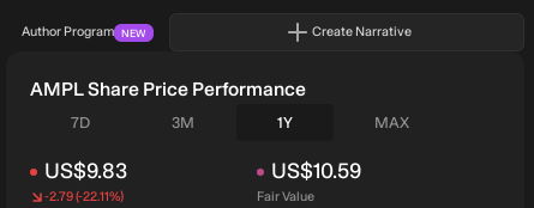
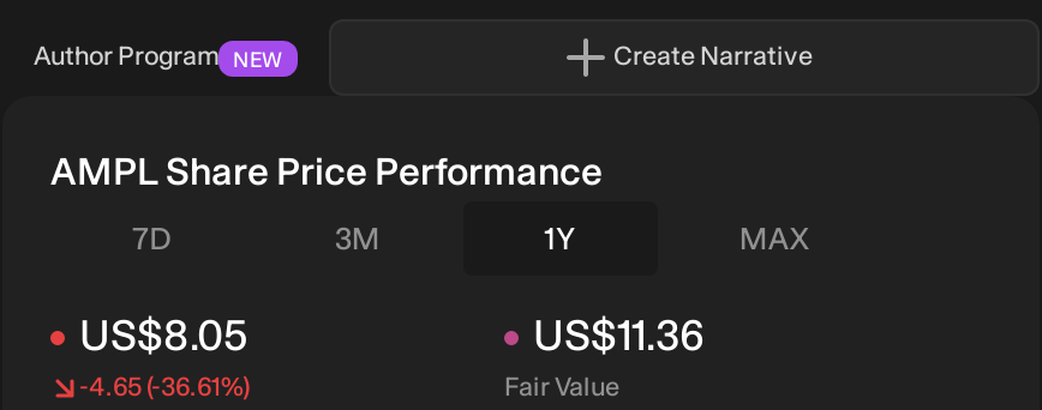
- US$9.83
- -2.79 (-22.11%)
+ US$8.05
+ -4.65 (-36.61%)

- US$10.59
+ US$11.36
